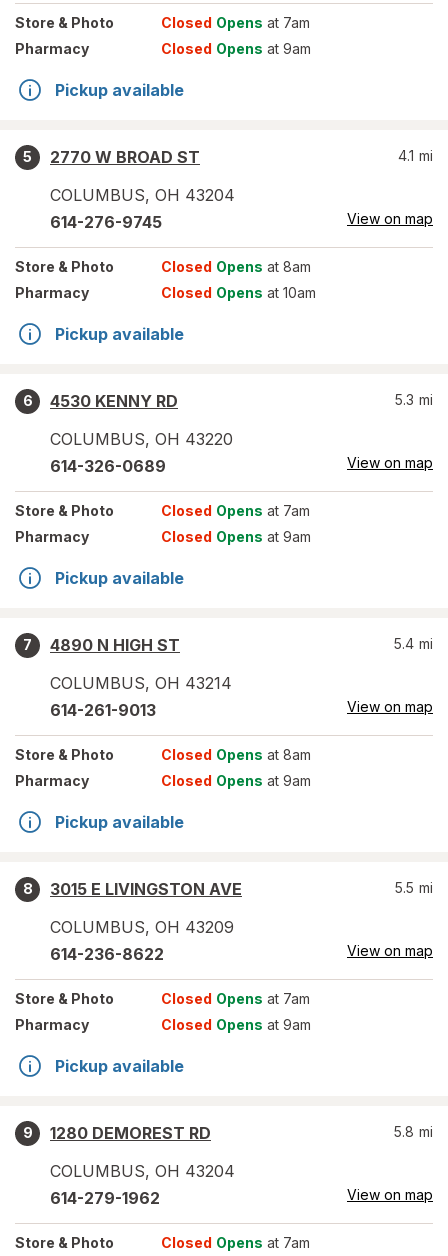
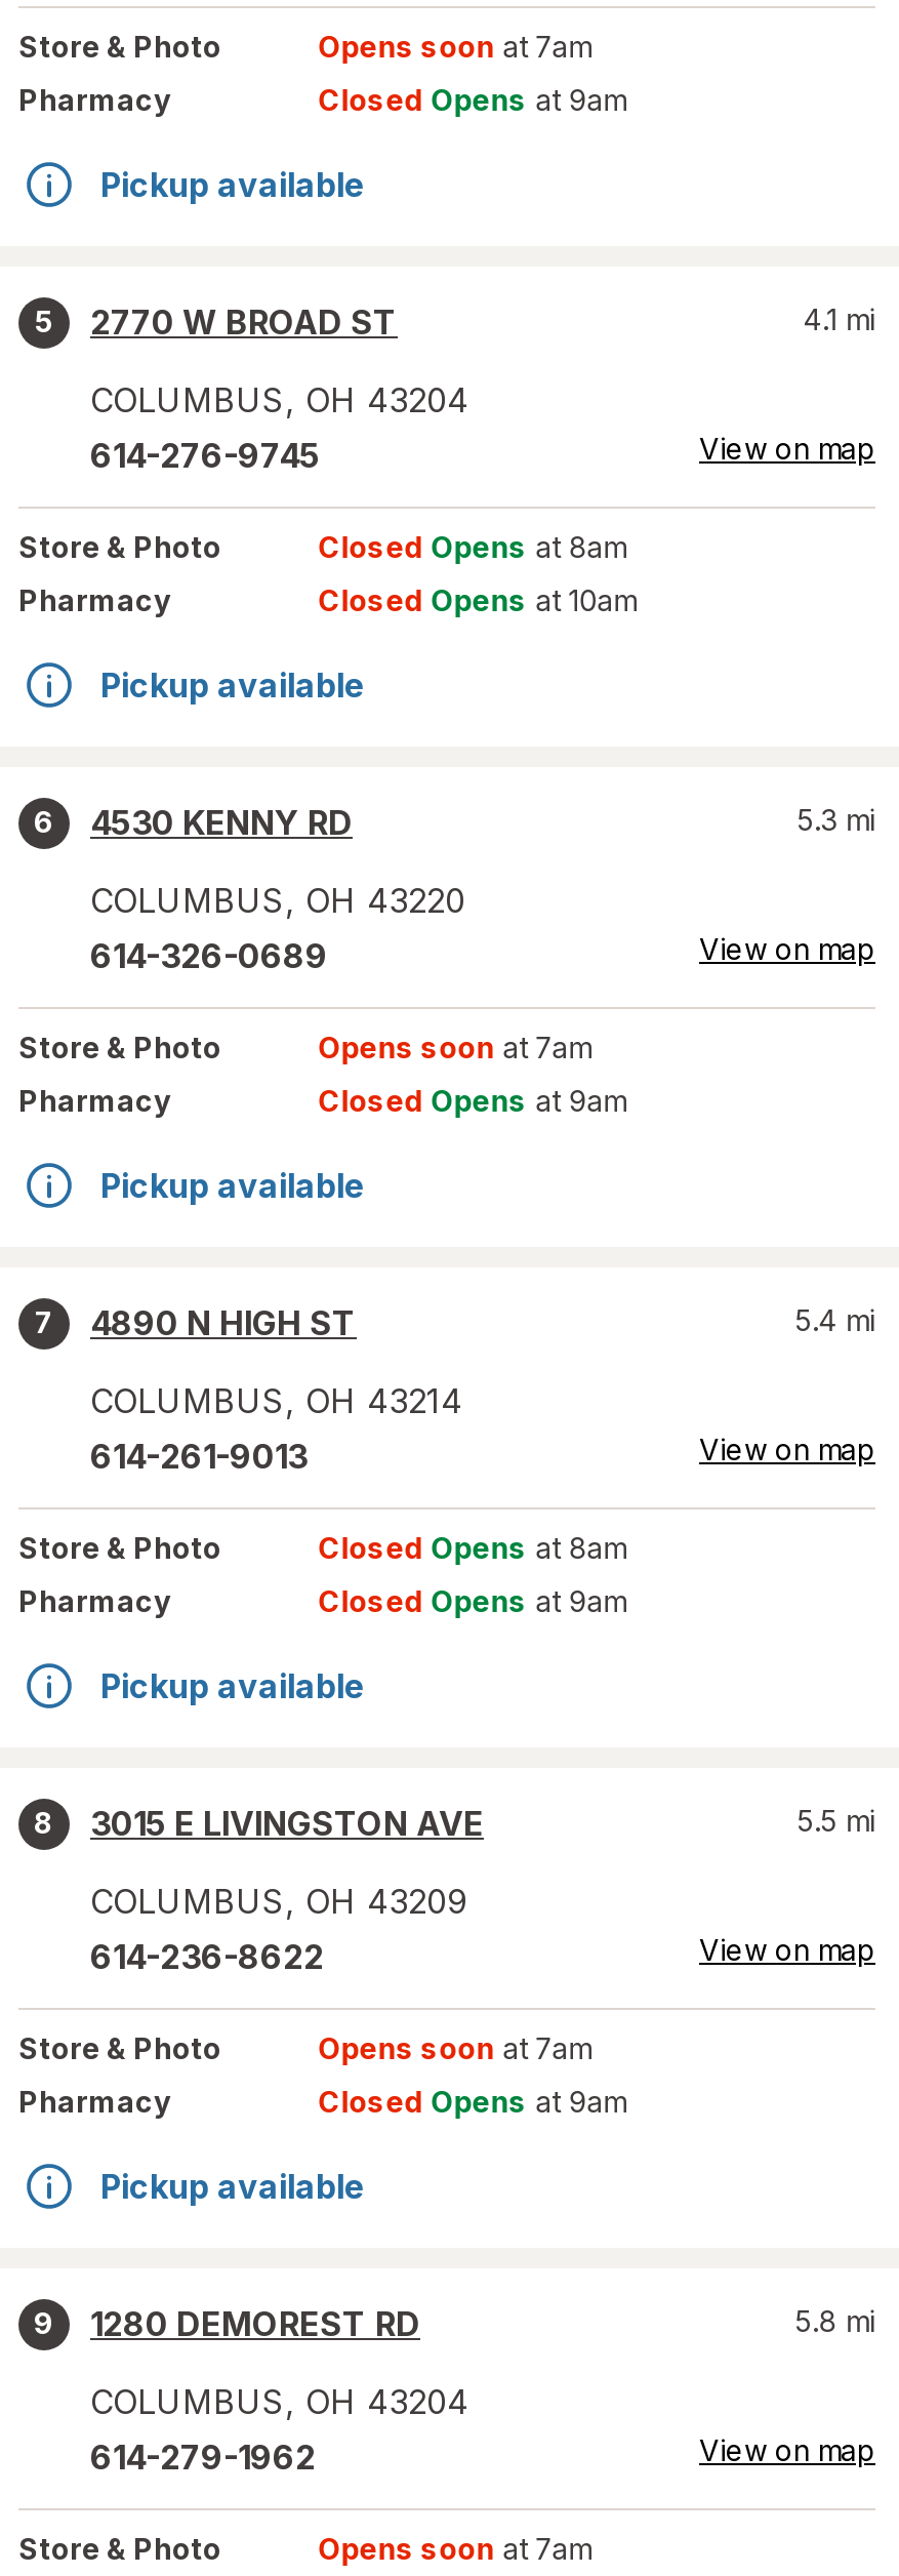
- Closed Opens at 7am
+ Opens soon at 7am

- Closed Opens at 7am
+ Opens soon at 7am

- Closed Opens at 7am
+ Opens soon at 7am

- Closed Opens at 7am
+ Opens soon at 7am
